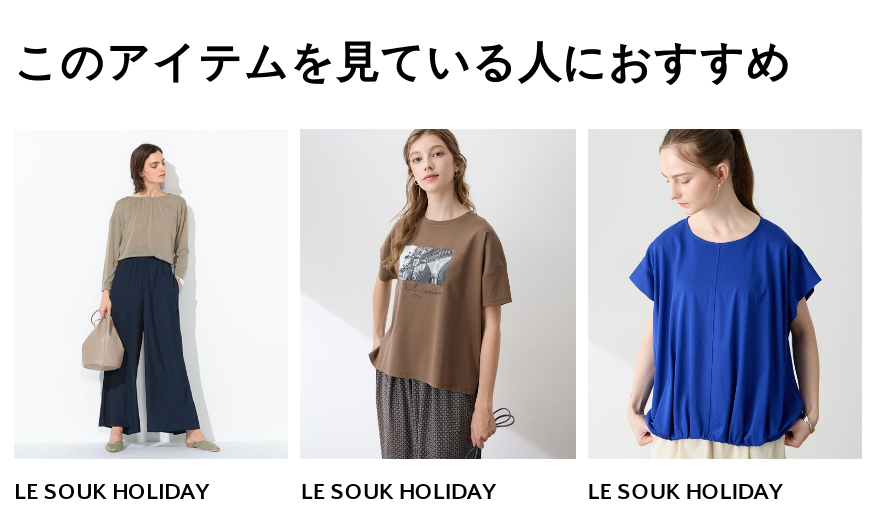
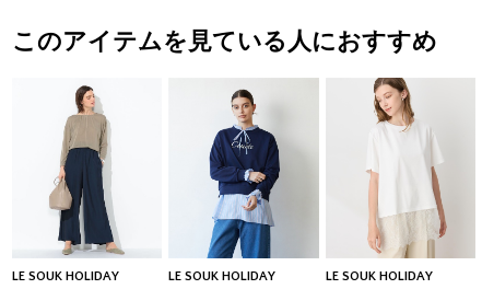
- [image]
+ [image]

- [image]
+ [image]
